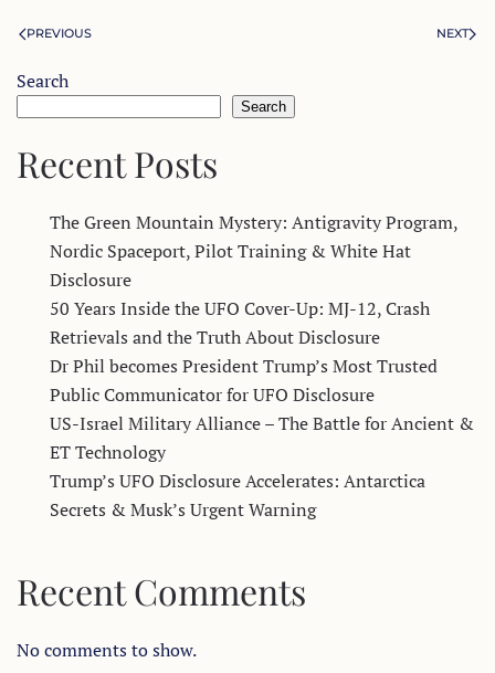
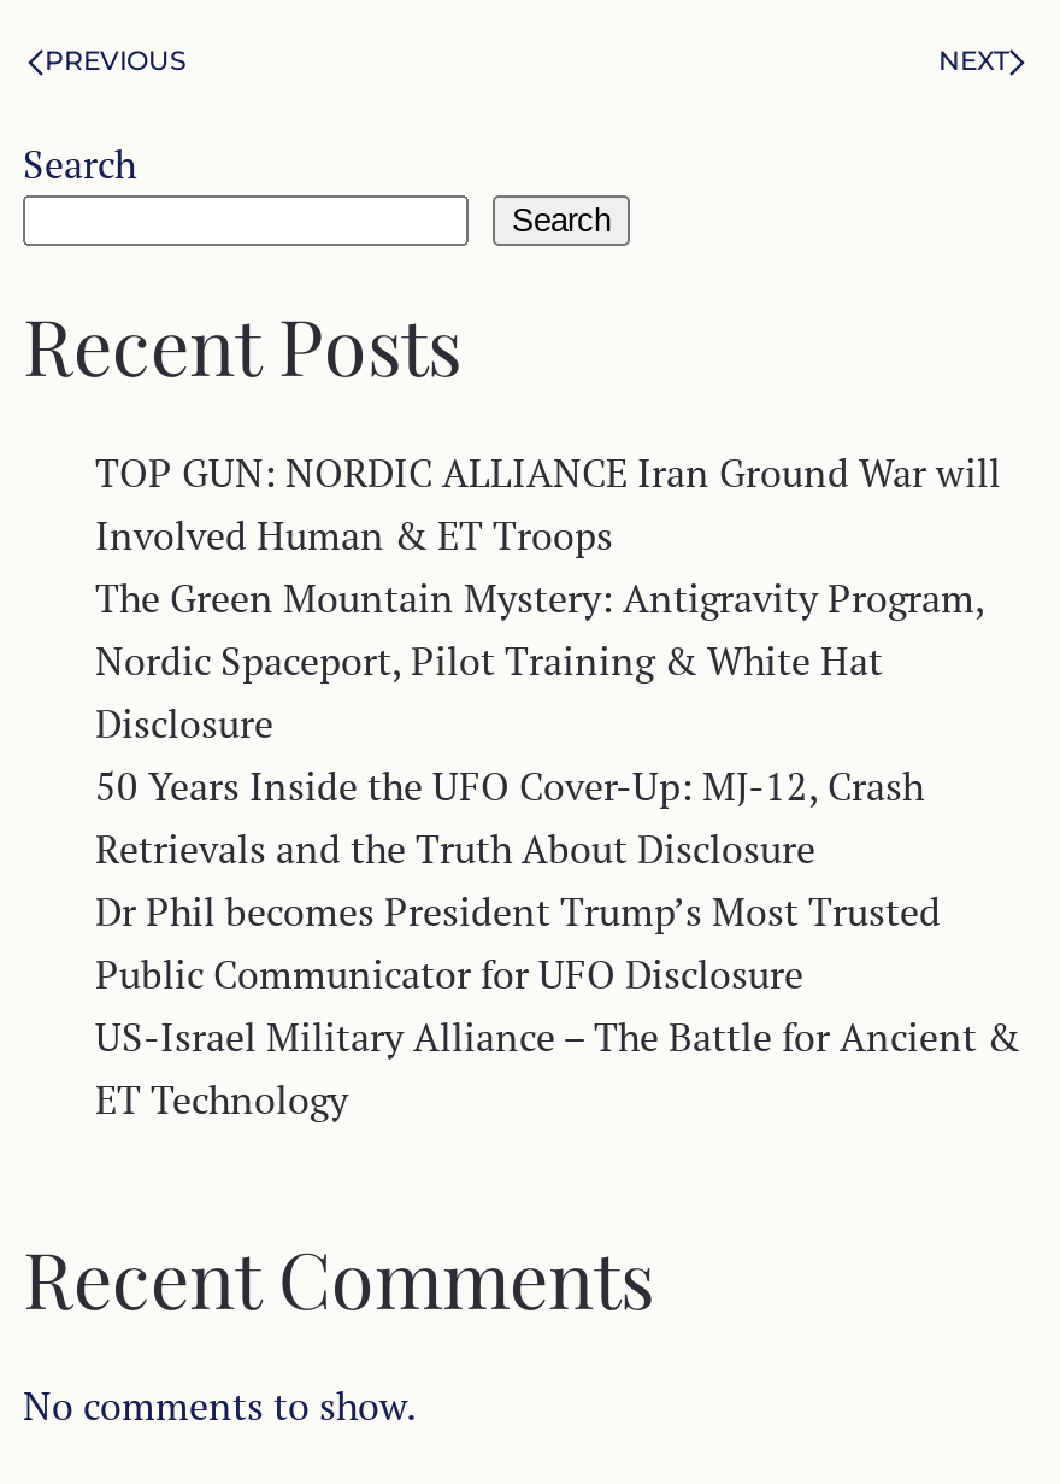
+ TOP GUN: NORDIC ALLIANCE Iran Ground War will
+ Involved Human & ET Troops

moved down: The Green Mountain Mystery: Antigravity Program, | Nordic Spaceport, Pilot Training & White Hat | Disclosure | ... | US-Israel Military Alliance – The Battle for Ancient & | ET Technology

- Trump’s UFO Disclosure Accelerates: Antarctica
- Secrets & Musk’s Urgent Warning
